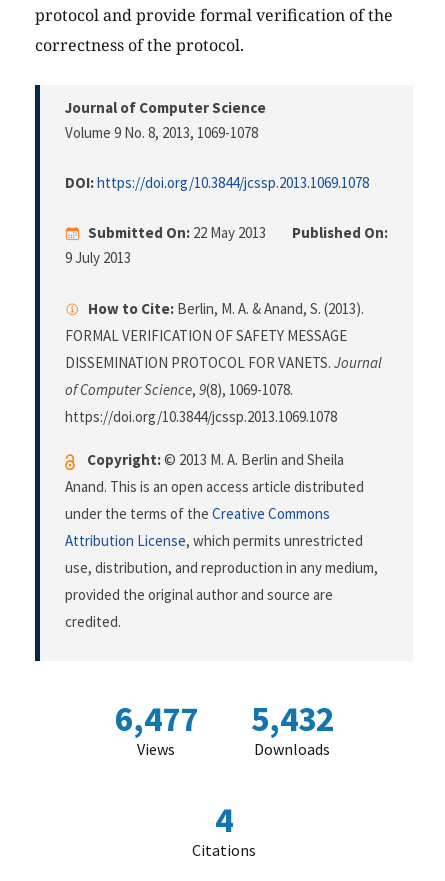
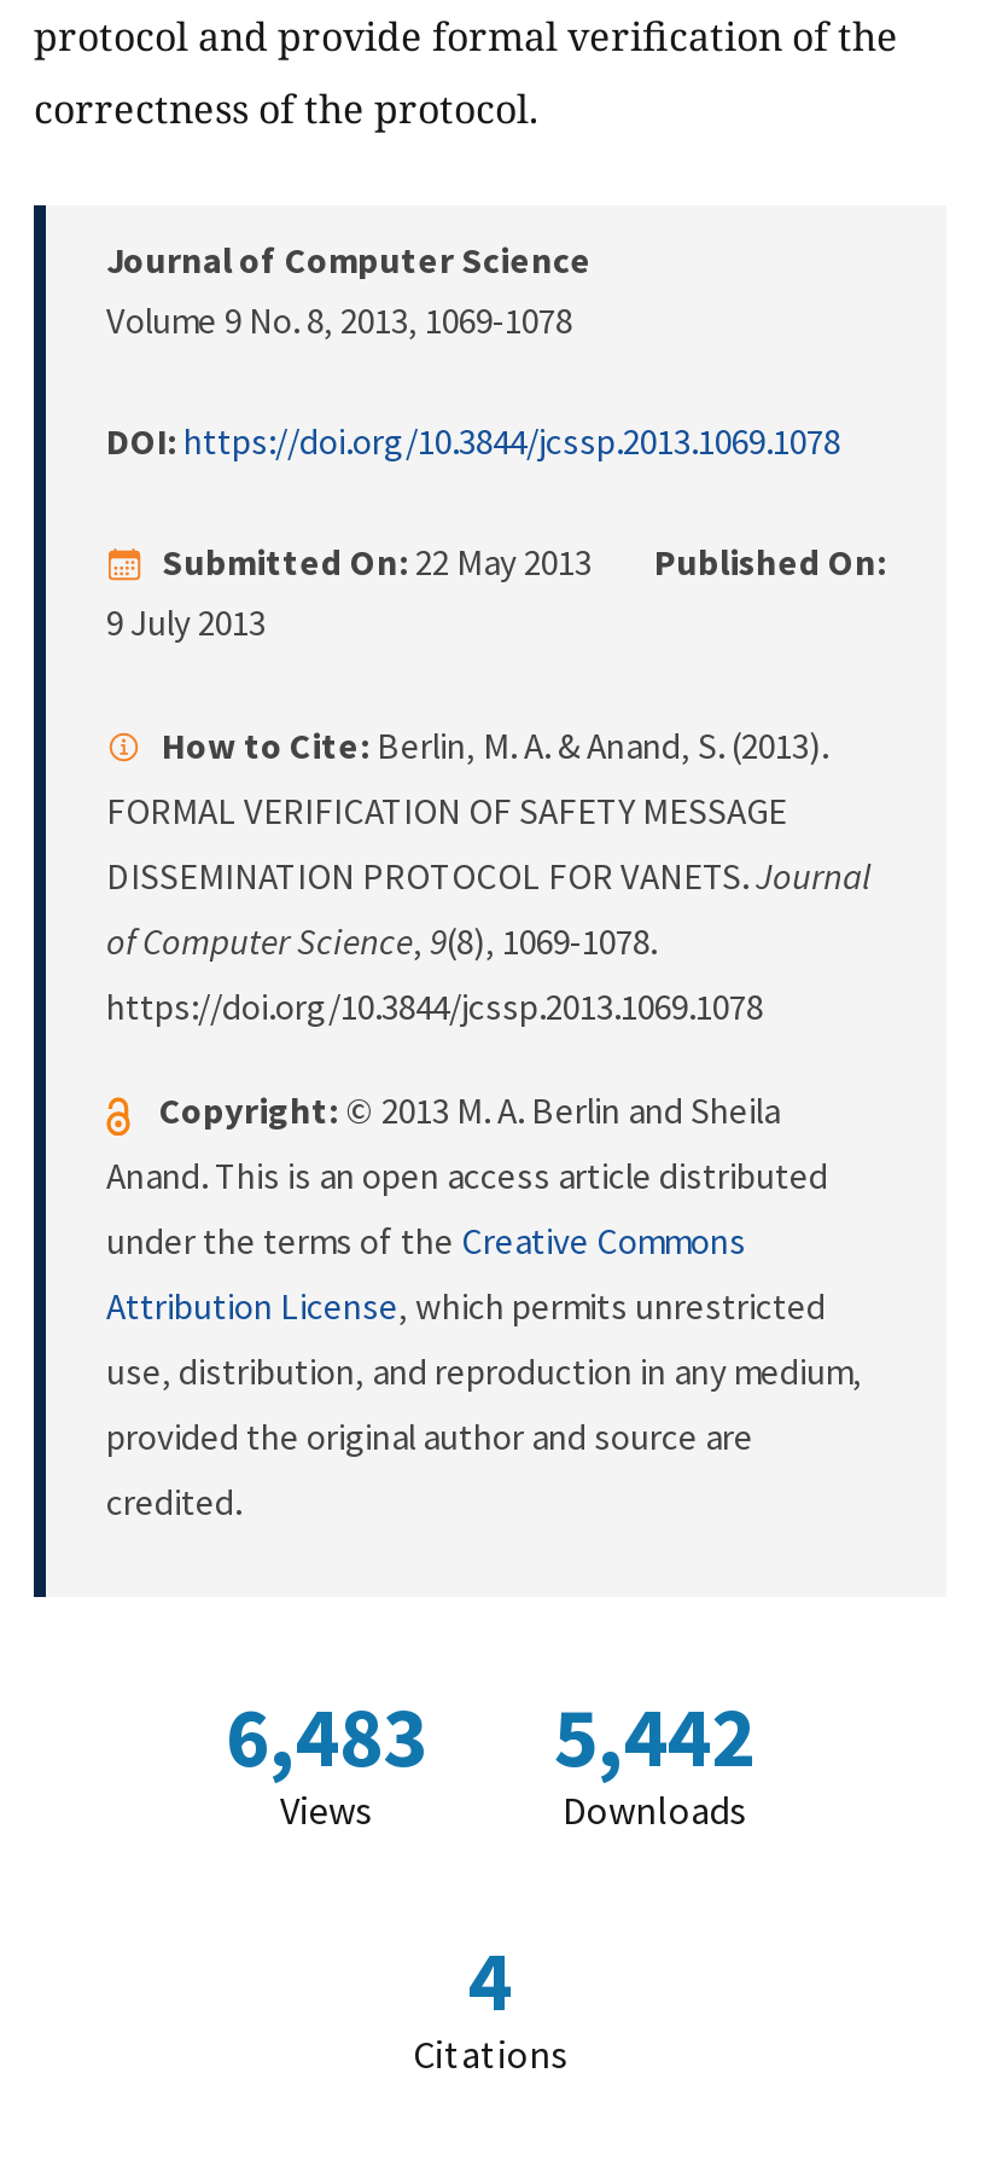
- 6,477
+ 6,483

- 5,432
+ 5,442
